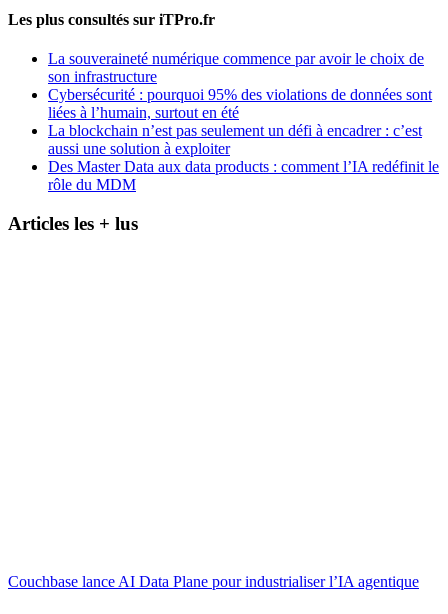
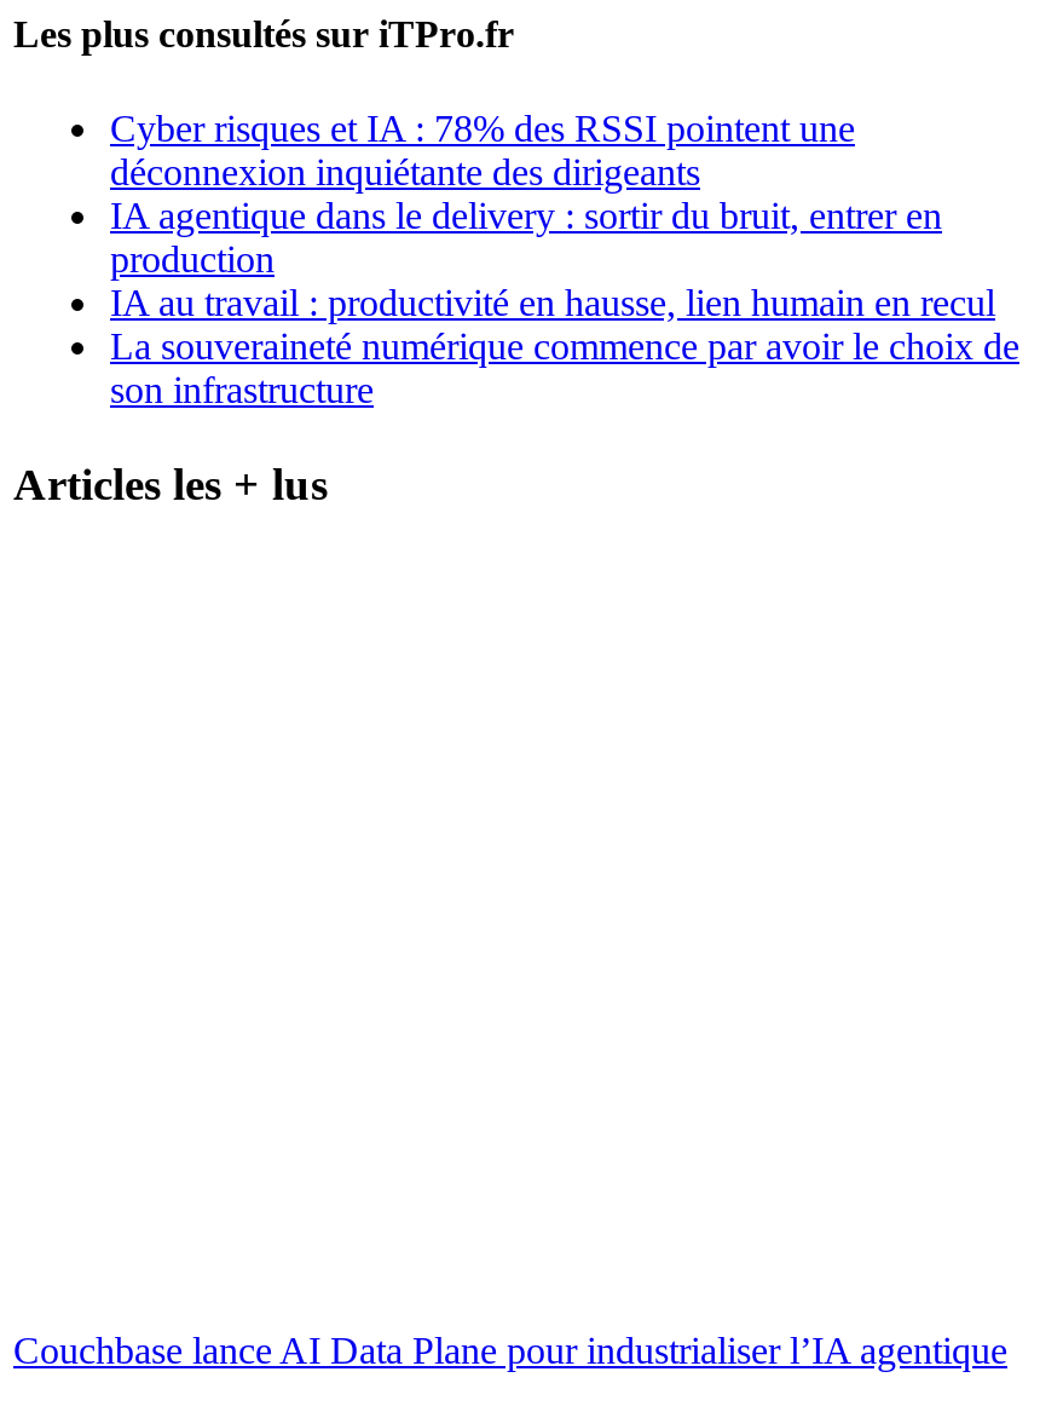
+ Cyber risques et IA : 78% des RSSI pointent une
+ déconnexion inquiétante des dirigeants
+ IA agentique dans le delivery : sortir du bruit, entrer en
+ production
+ IA au travail : productivité en hausse, lien humain en recul

moved down: La souveraineté numérique commence par avoir le choix de | son infrastructure

- Cybersécurité : pourquoi 95% des violations de données sont
- liées à l’humain, surtout en été
- La blockchain n’est pas seulement un défi à encadrer : c’est
- aussi une solution à exploiter
- Des Master Data aux data products : comment l’IA redéfinit le
- rôle du MDM
